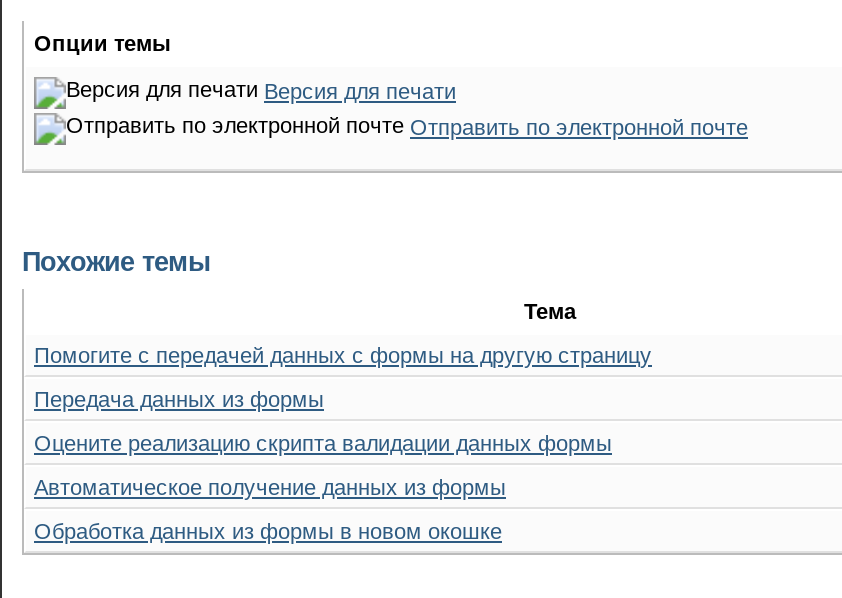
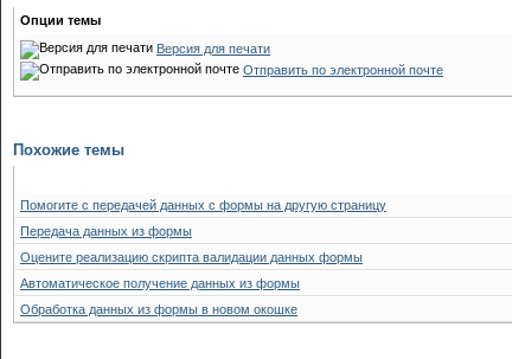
- Тема
